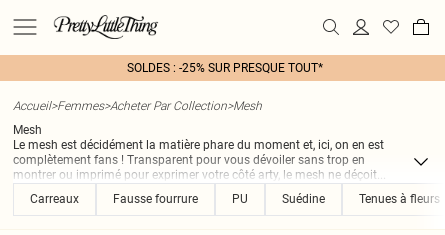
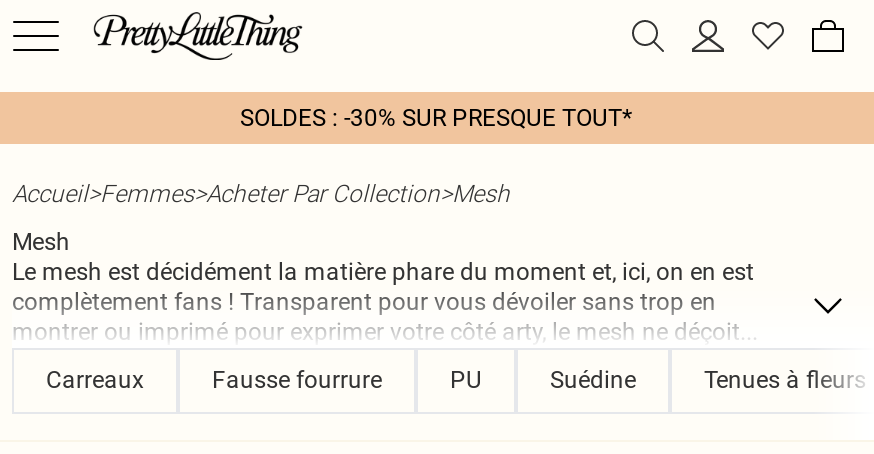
- SOLDES : -25% SUR PRESQUE TOUT*
+ SOLDES : -30% SUR PRESQUE TOUT*
